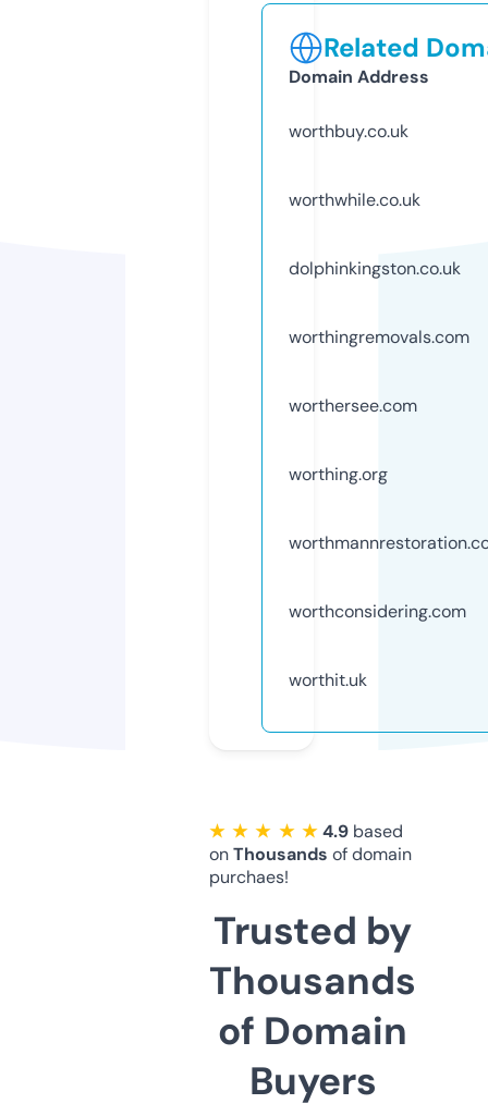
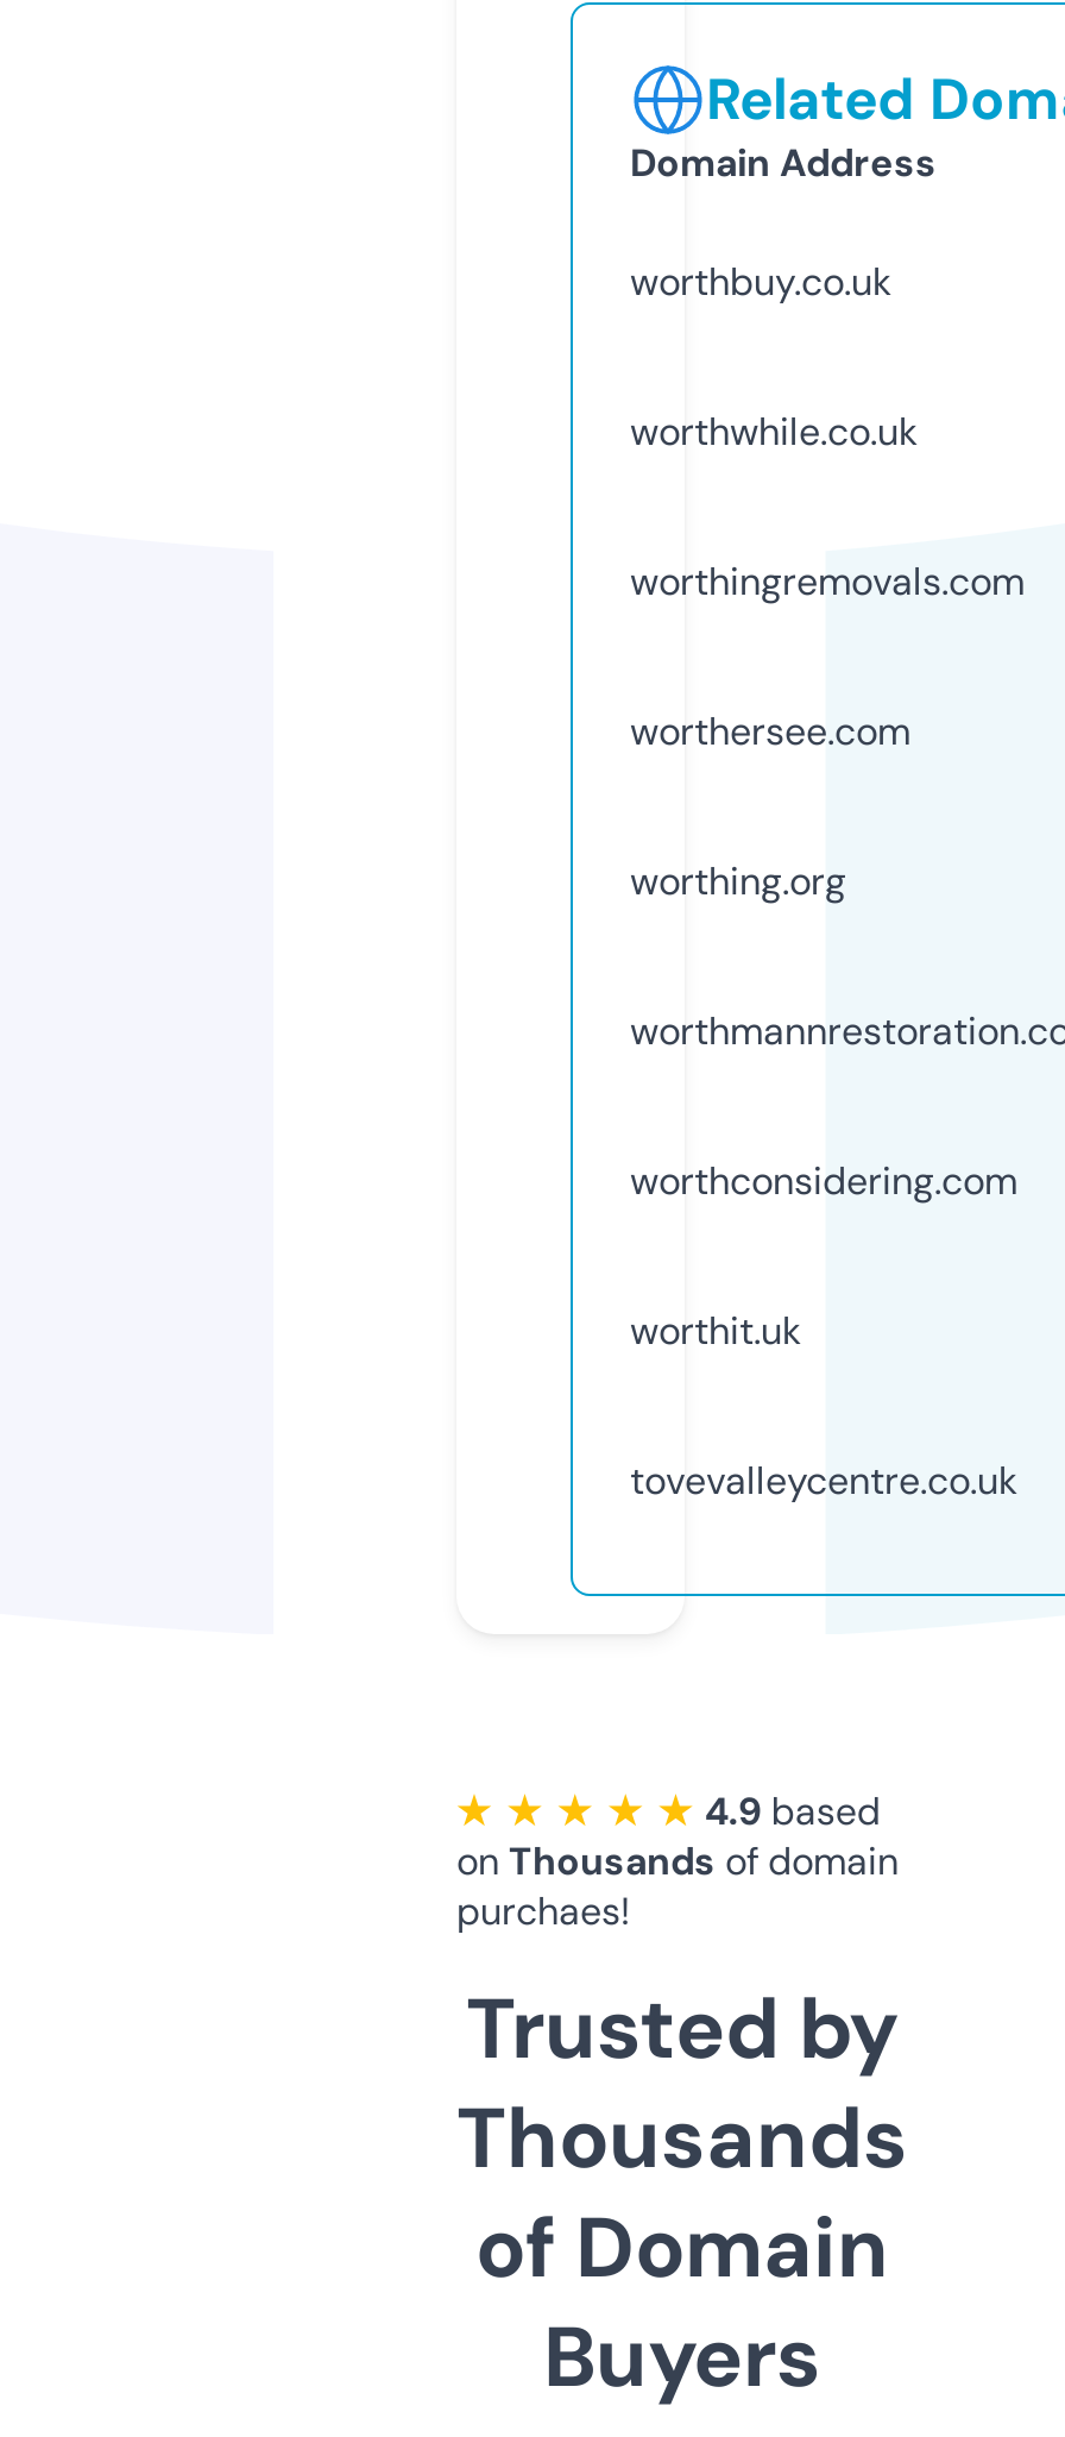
- dolphinkingston.co.uk

moved up: worthingremovals.com | worthersee.com | worthing.org | worthconsidering.com | worthit.uk

+ tovevalleycentre.co.uk
